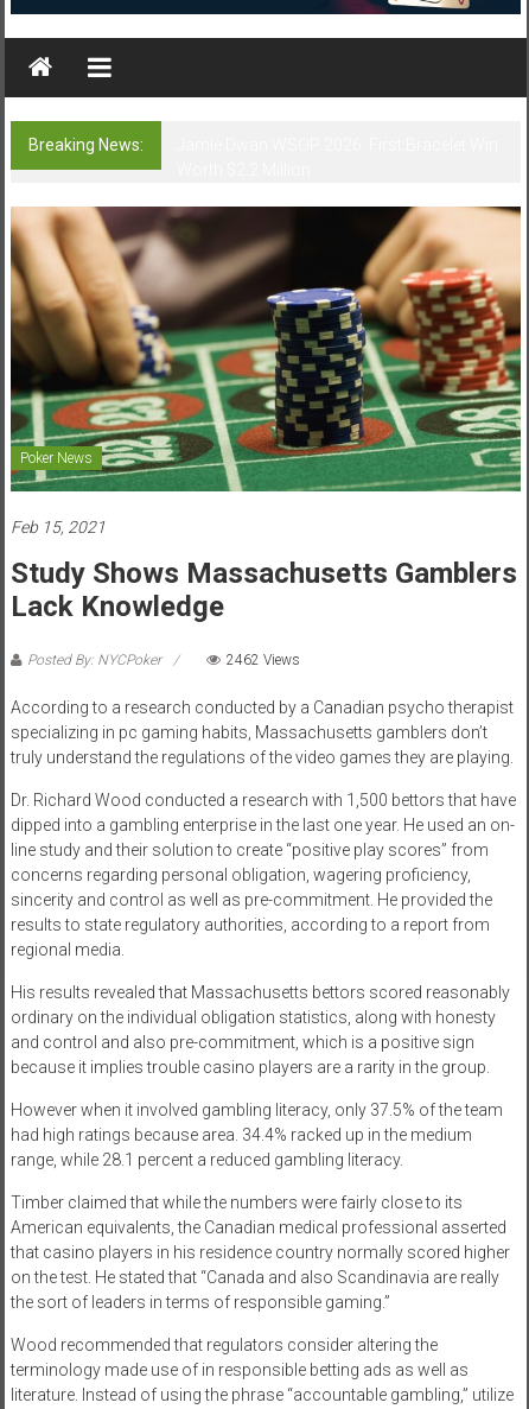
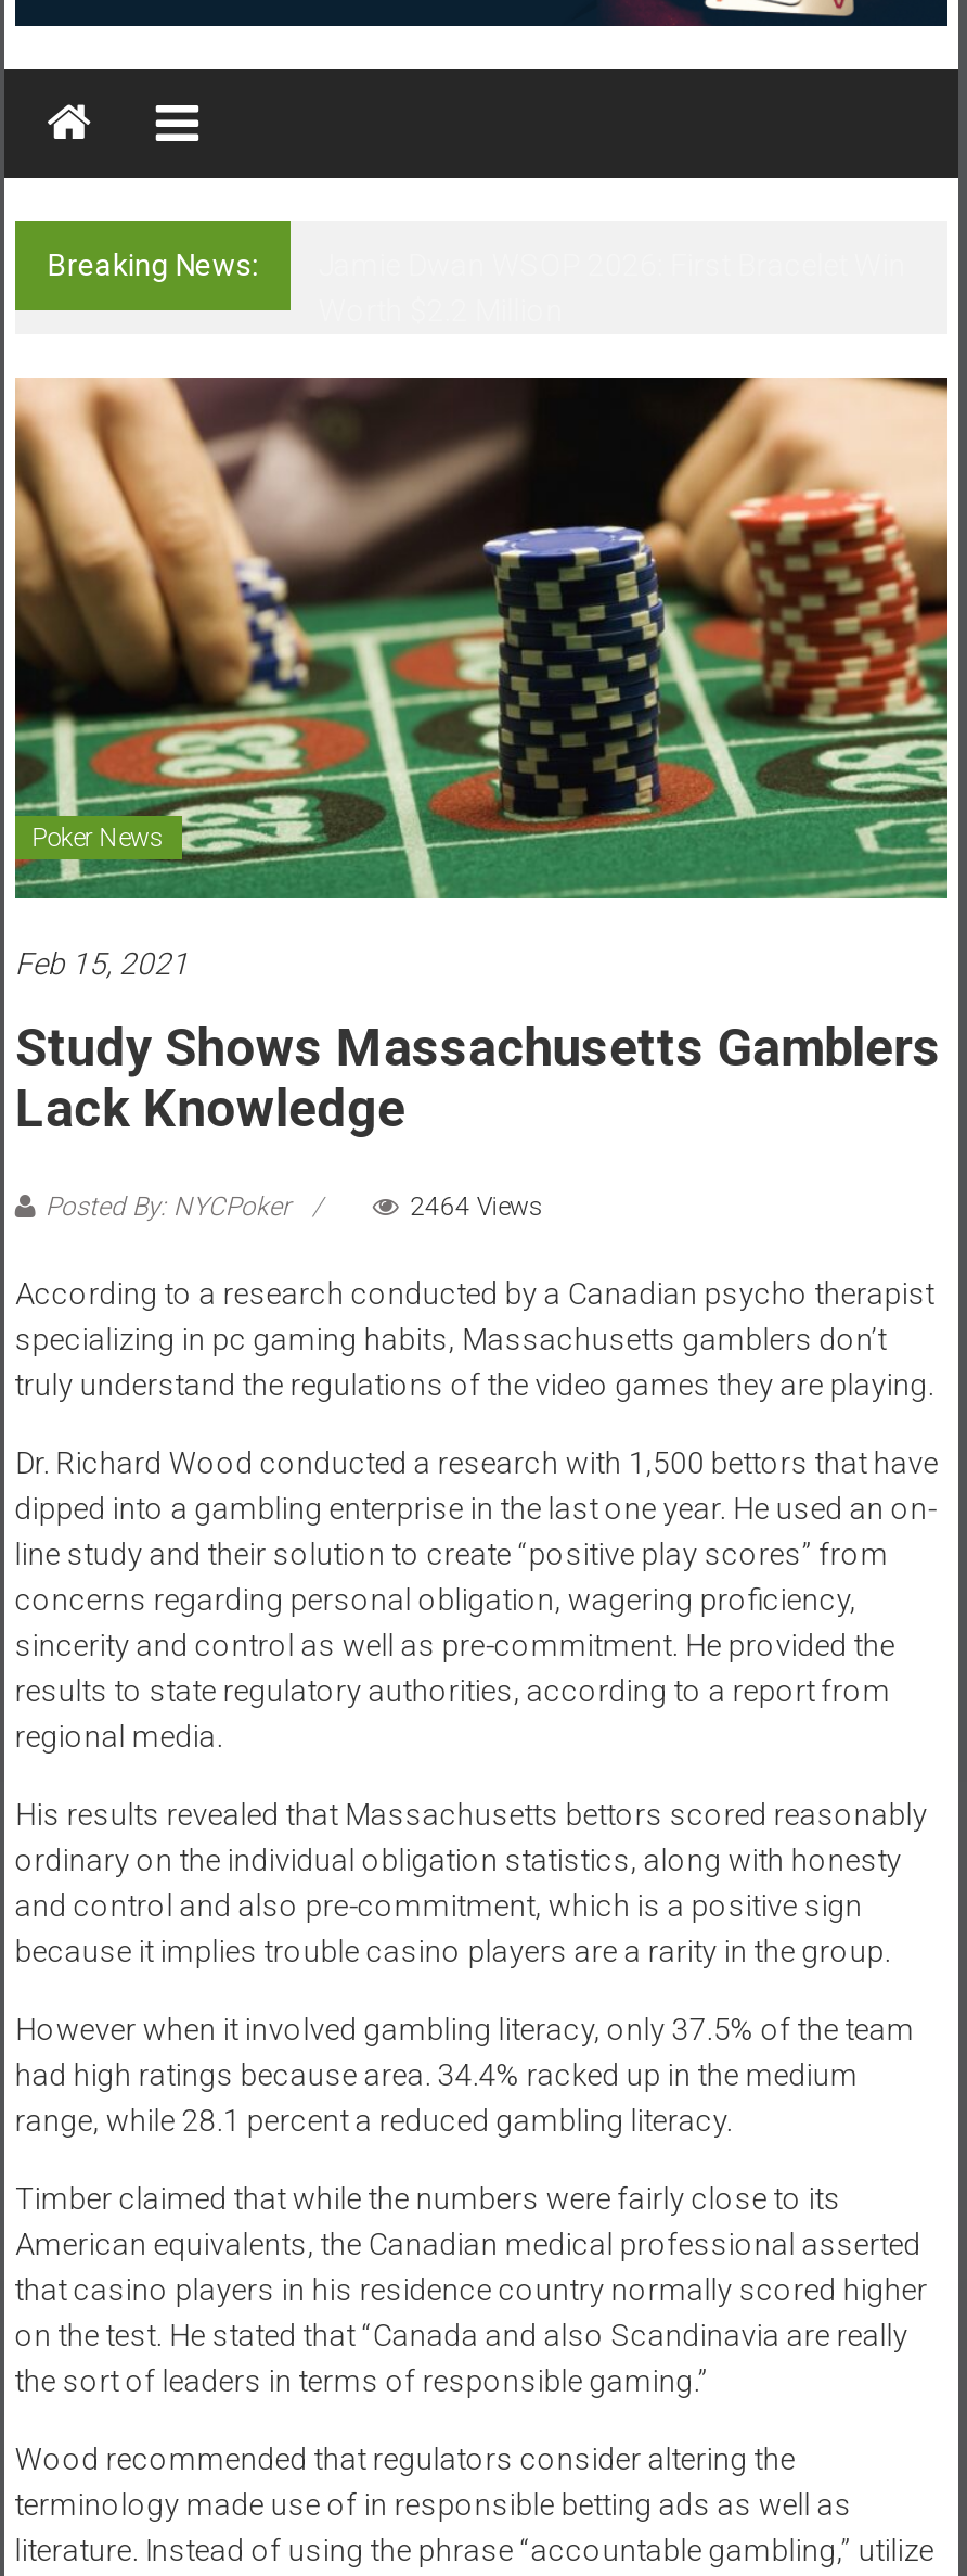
- 2462 Views
+ 2464 Views
